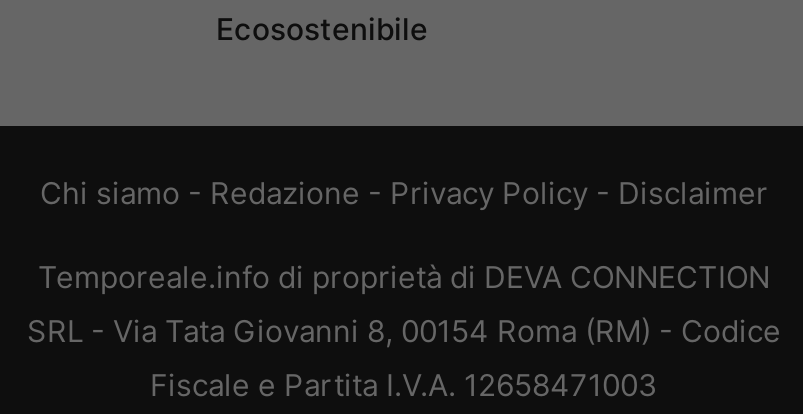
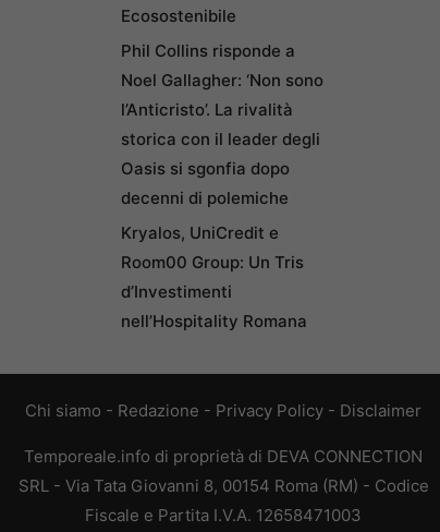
+ Phil Collins risponde a
+ Noel Gallagher: ‘Non sono
+ l’Anticristo’. La rivalità
+ storica con il leader degli
+ Oasis si sgonfia dopo
+ decenni di polemiche
+ Kryalos, UniCredit e
+ Room00 Group: Un Tris
+ d’Investimenti
+ nell’Hospitality Romana
